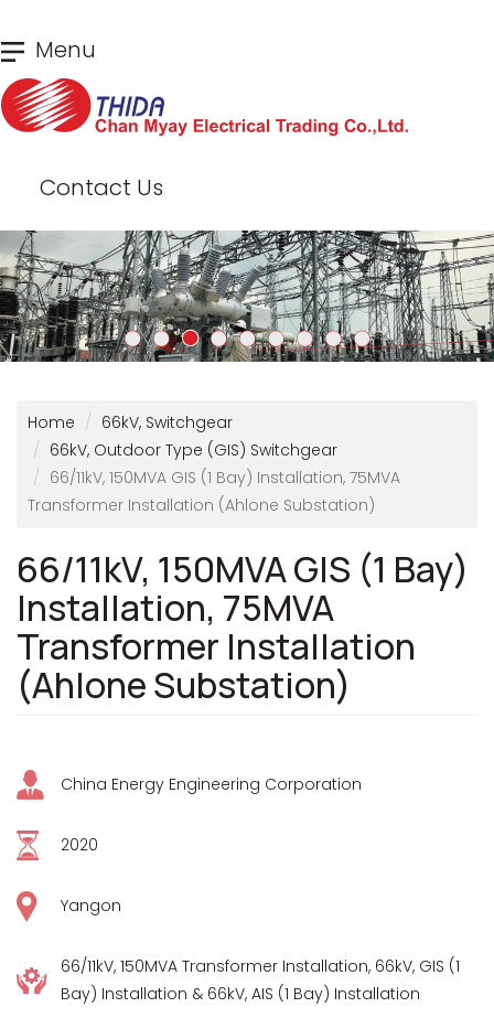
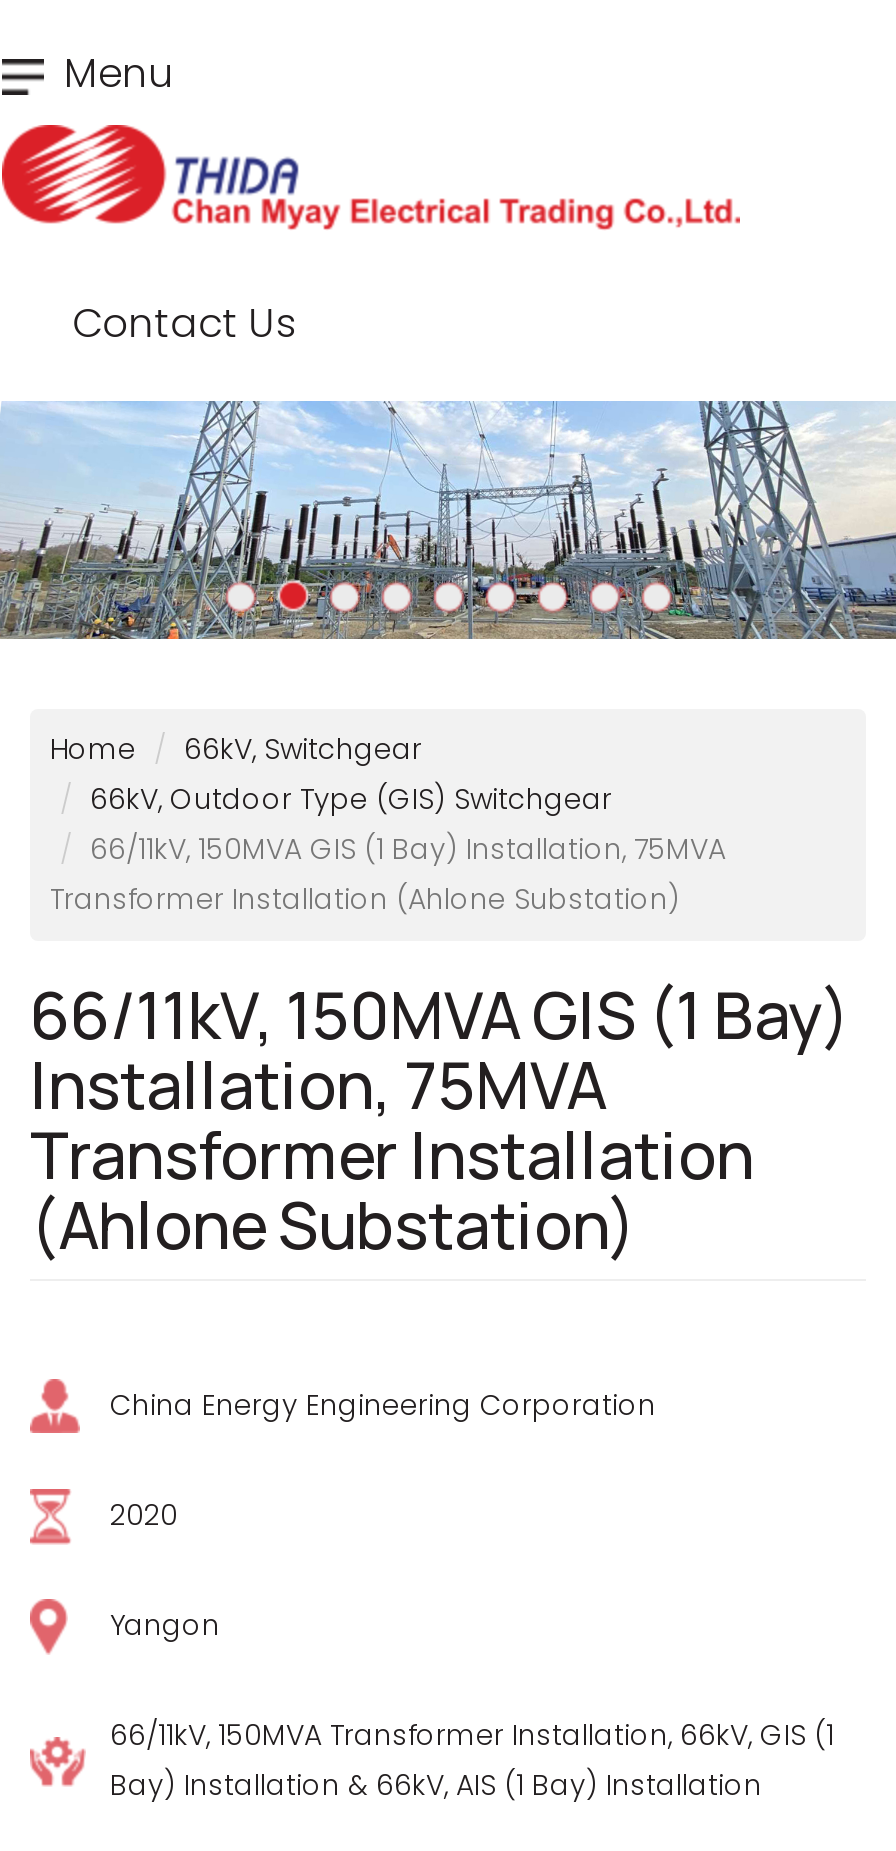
- [image]
+ [image]
